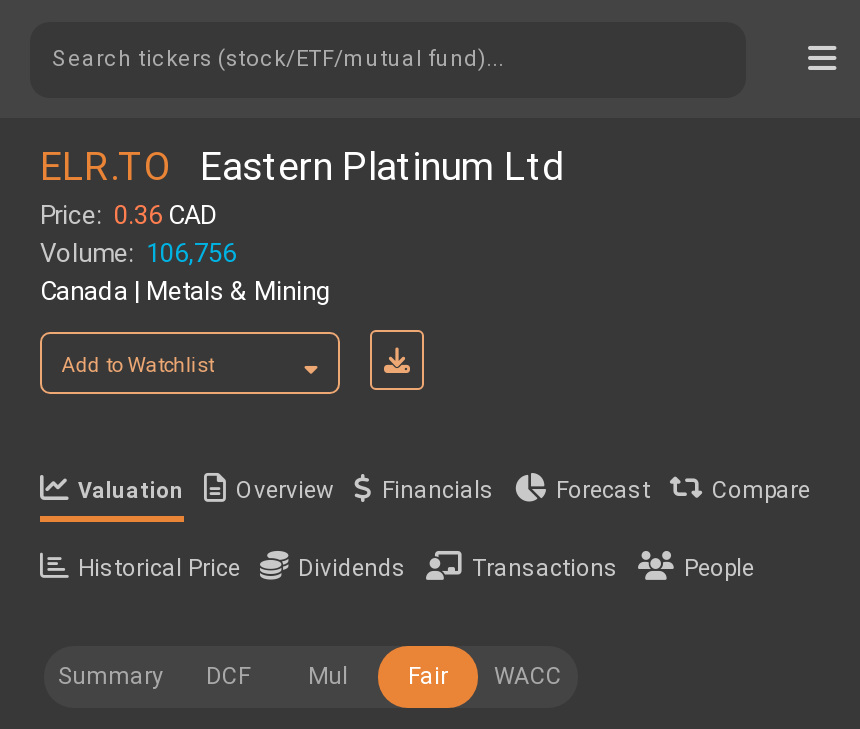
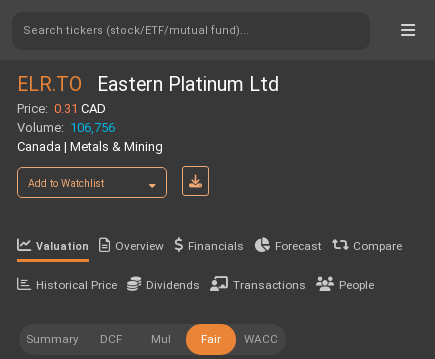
- Price: 0.36 CAD
+ Price: 0.31 CAD
